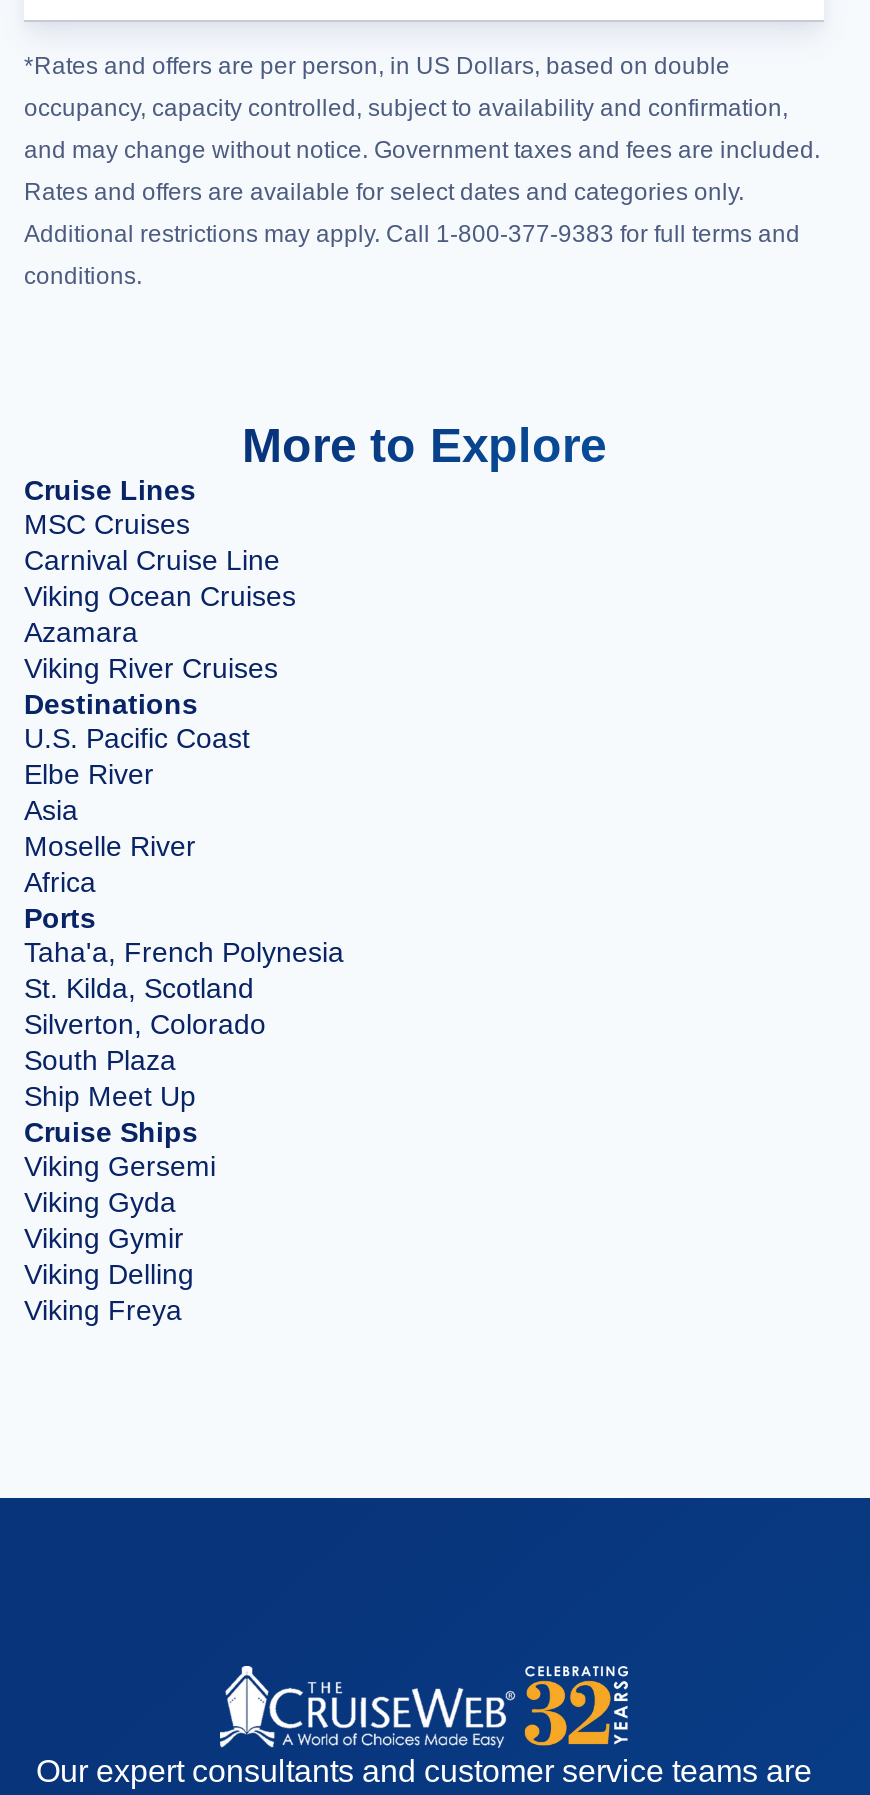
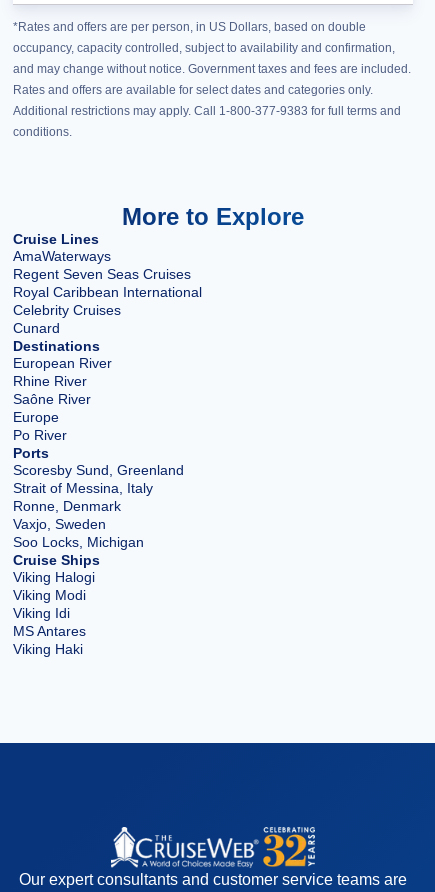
- MSC Cruises
- Carnival Cruise Line
- Viking Ocean Cruises
- Azamara
- Viking River Cruises
+ AmaWaterways
+ Regent Seven Seas Cruises
+ Royal Caribbean International
+ Celebrity Cruises
+ Cunard

- U.S. Pacific Coast
- Elbe River
- Asia
- Moselle River
- Africa
+ European River
+ Rhine River
+ Saône River
+ Europe
+ Po River

- Taha'a, French Polynesia
- St. Kilda, Scotland
- Silverton, Colorado
- South Plaza
- Ship Meet Up
+ Scoresby Sund, Greenland
+ Strait of Messina, Italy
+ Ronne, Denmark
+ Vaxjo, Sweden
+ Soo Locks, Michigan

- Viking Gersemi
- Viking Gyda
- Viking Gymir
- Viking Delling
- Viking Freya
+ Viking Halogi
+ Viking Modi
+ Viking Idi
+ MS Antares
+ Viking Haki
